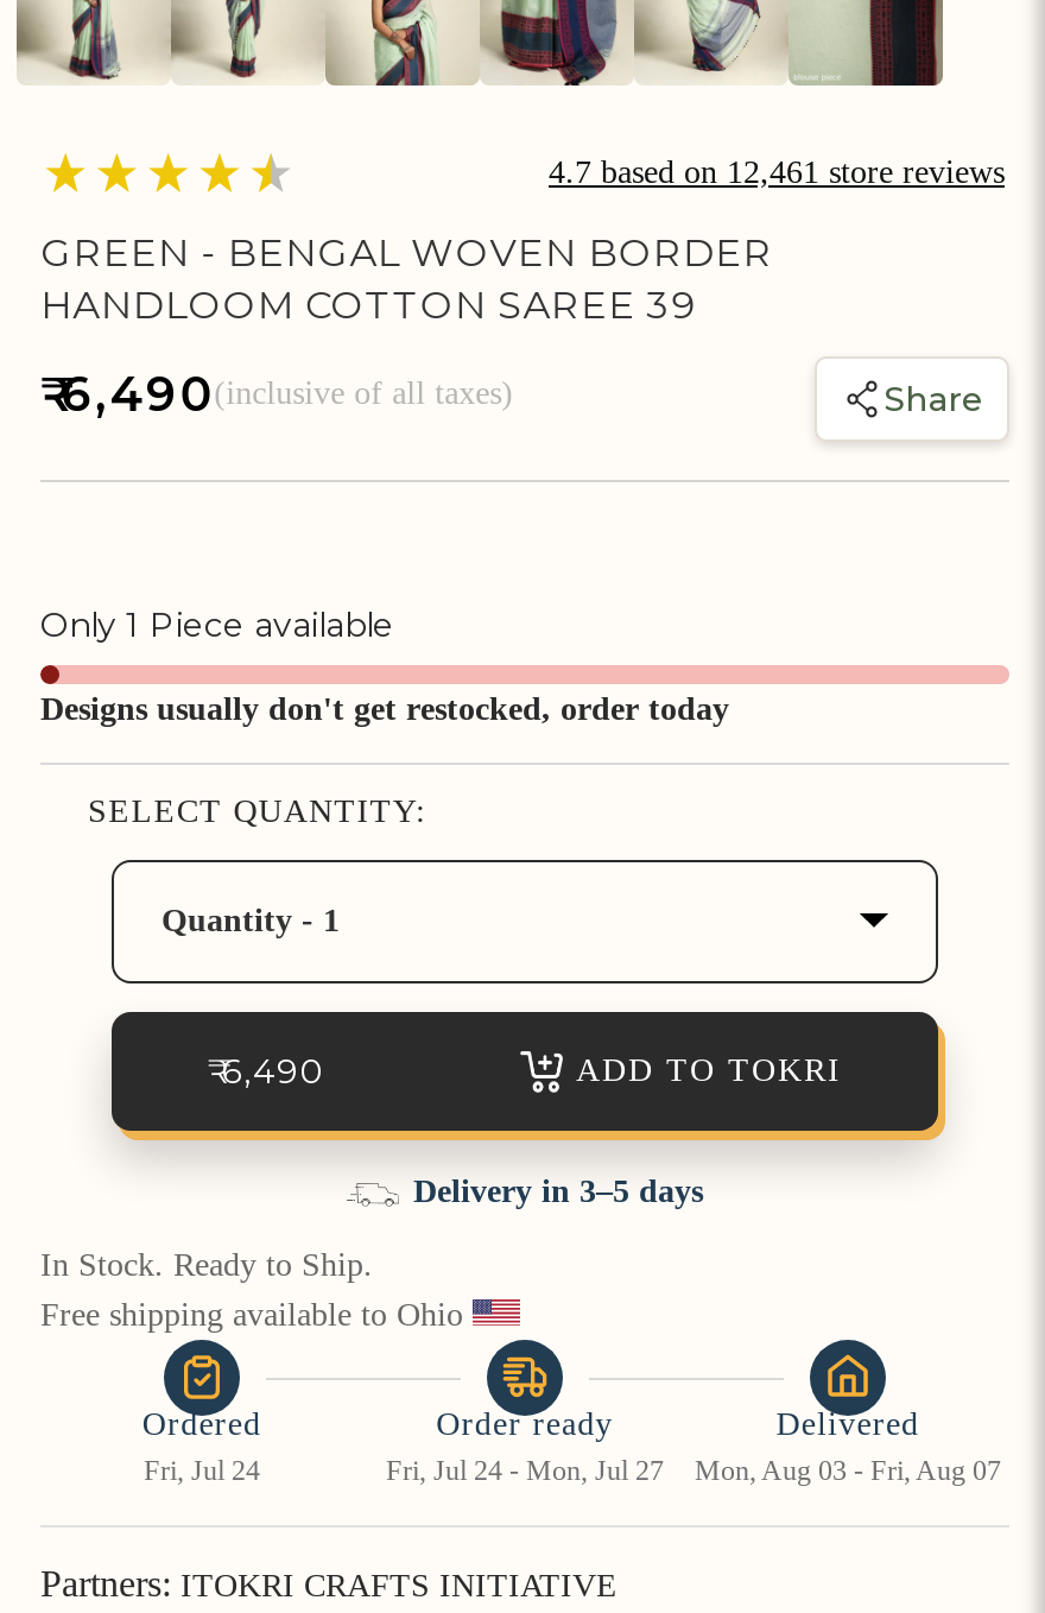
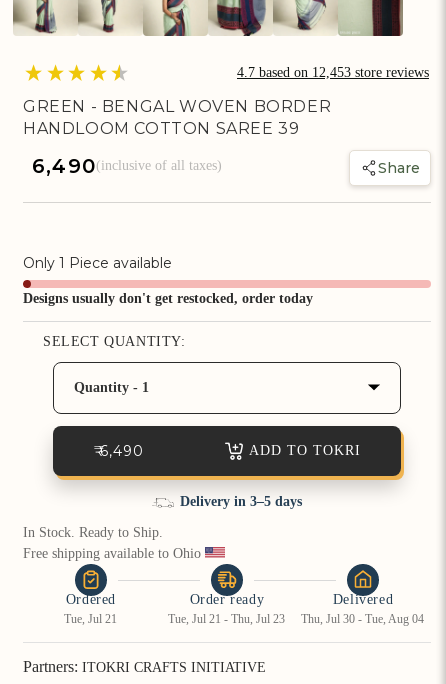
- 4.7 based on 12,461 store reviews
+ 4.7 based on 12,453 store reviews

- Fri, Jul 24
+ Tue, Jul 21

- Fri, Jul 24 - Mon, Jul 27
+ Tue, Jul 21 - Thu, Jul 23

- Mon, Aug 03 - Fri, Aug 07
+ Thu, Jul 30 - Tue, Aug 04
